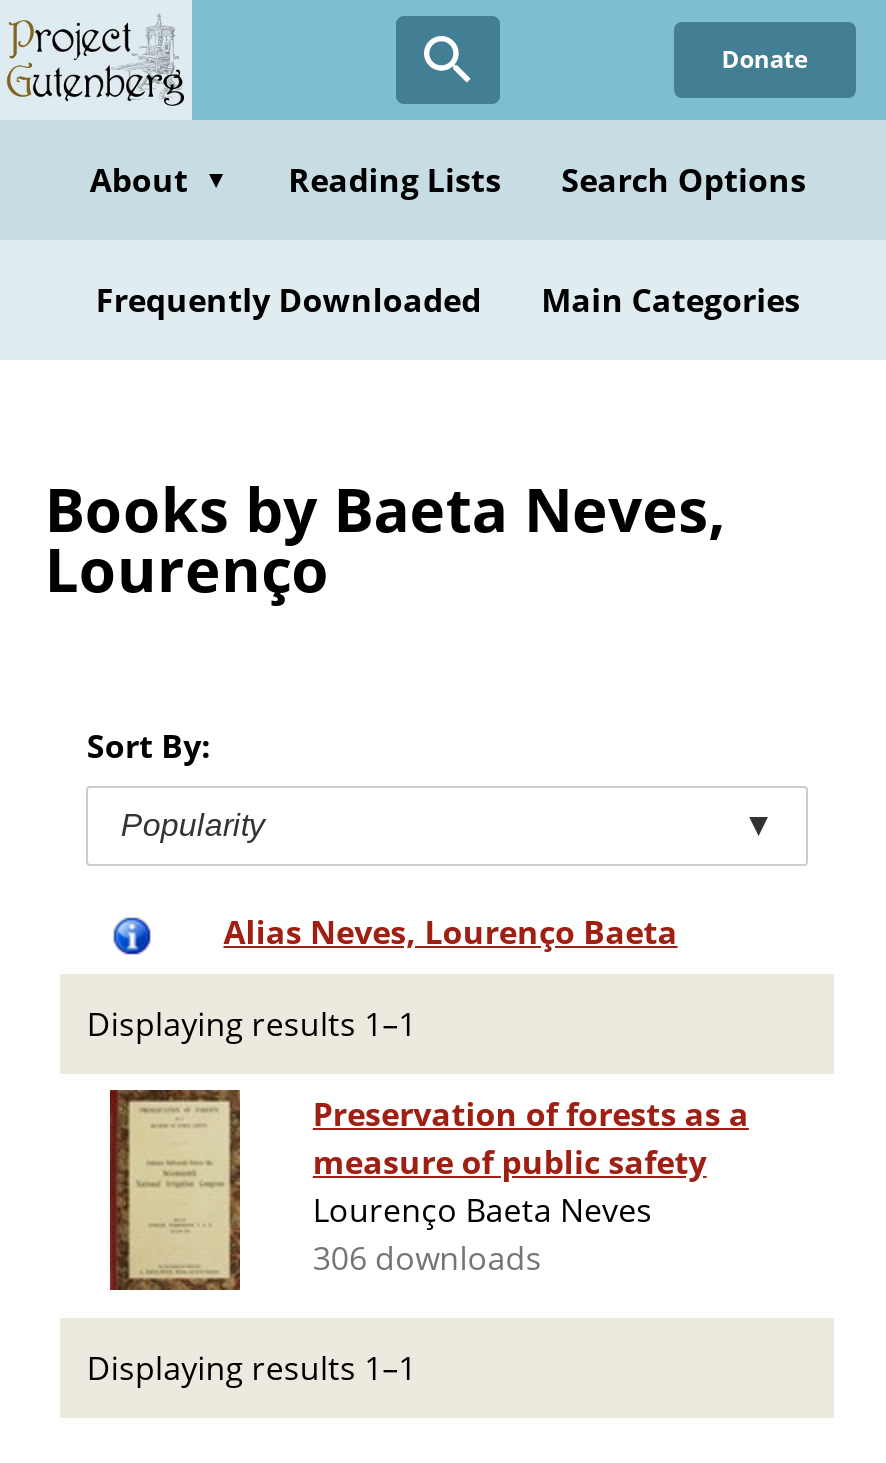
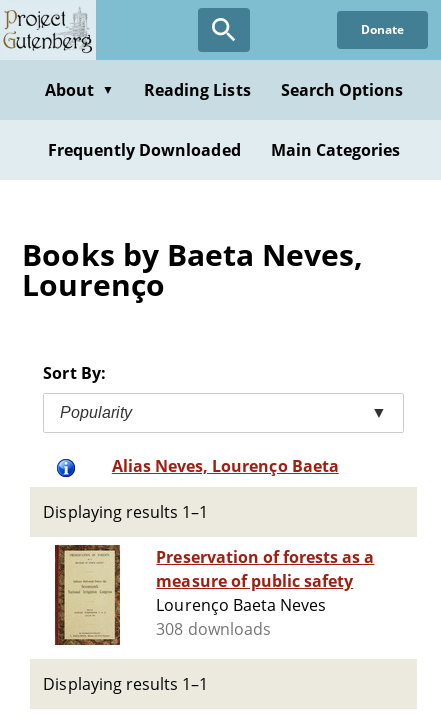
- 306 downloads
+ 308 downloads
